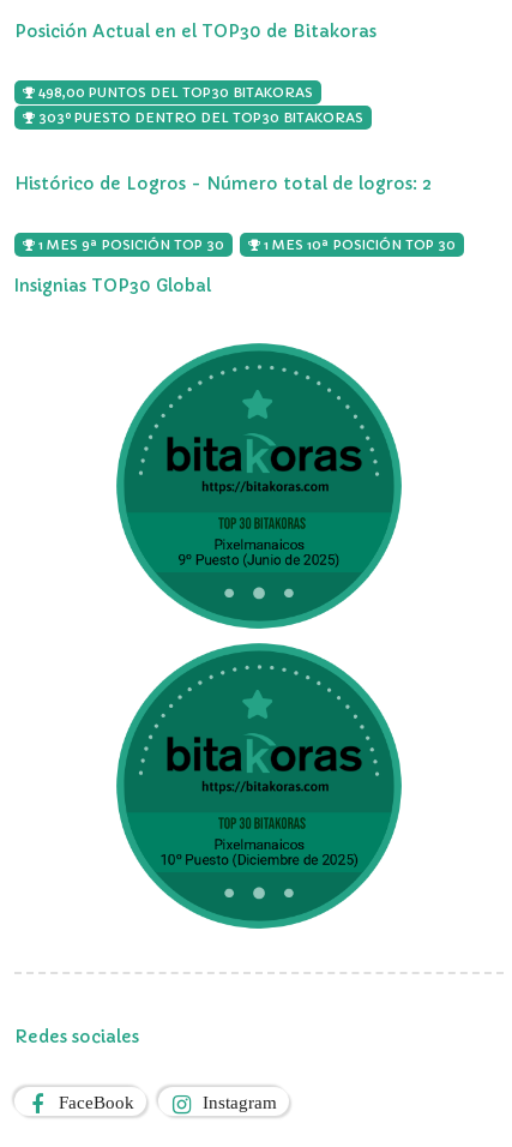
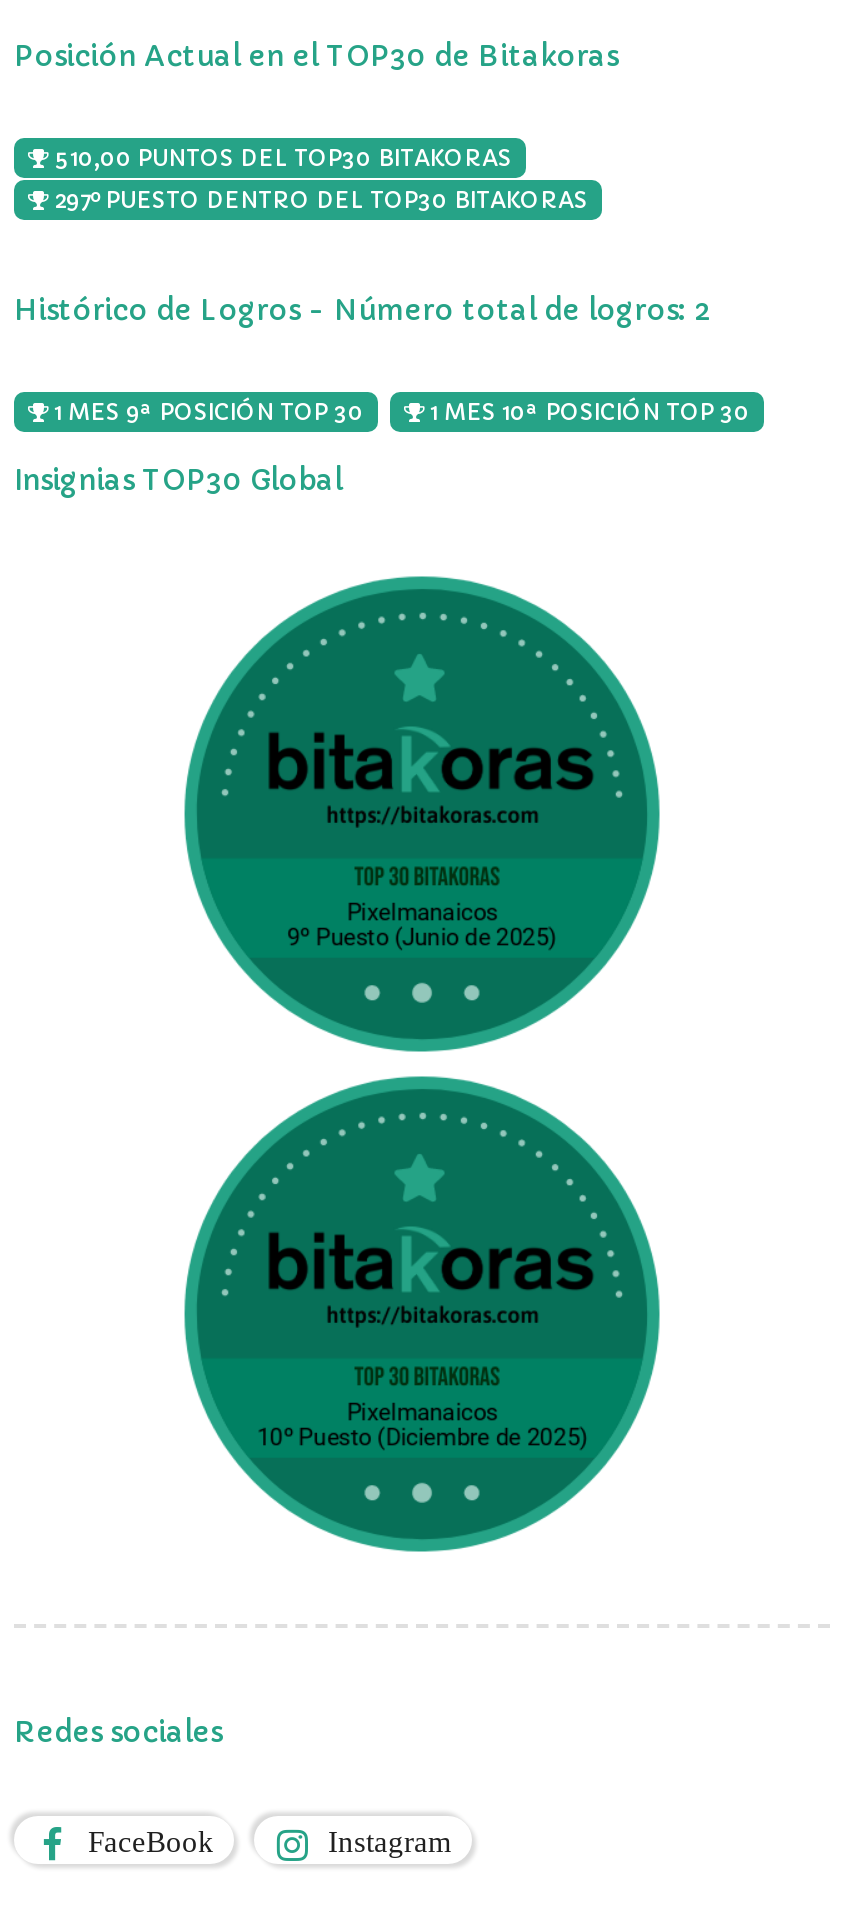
- 498,00 PUNTOS DEL TOP30 BITAKORAS
+ 510,00 PUNTOS DEL TOP30 BITAKORAS

- 303º PUESTO DENTRO DEL TOP30 BITAKORAS
+ 297º PUESTO DENTRO DEL TOP30 BITAKORAS
